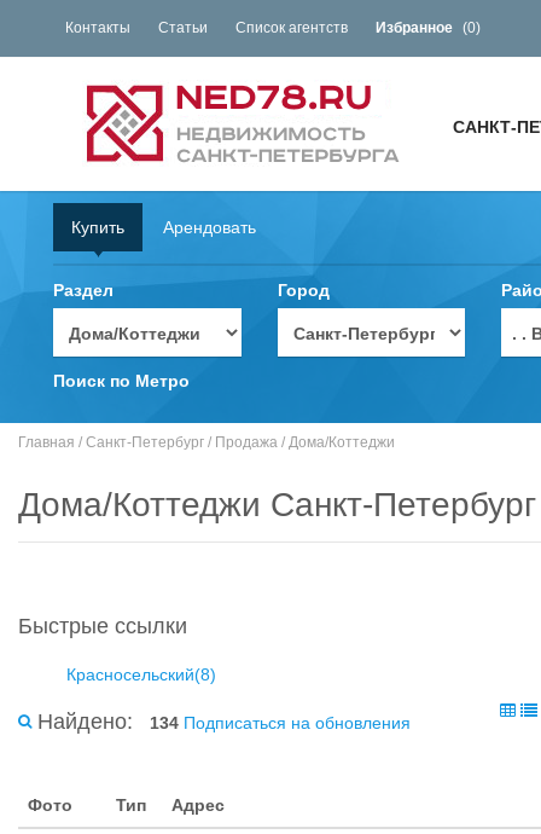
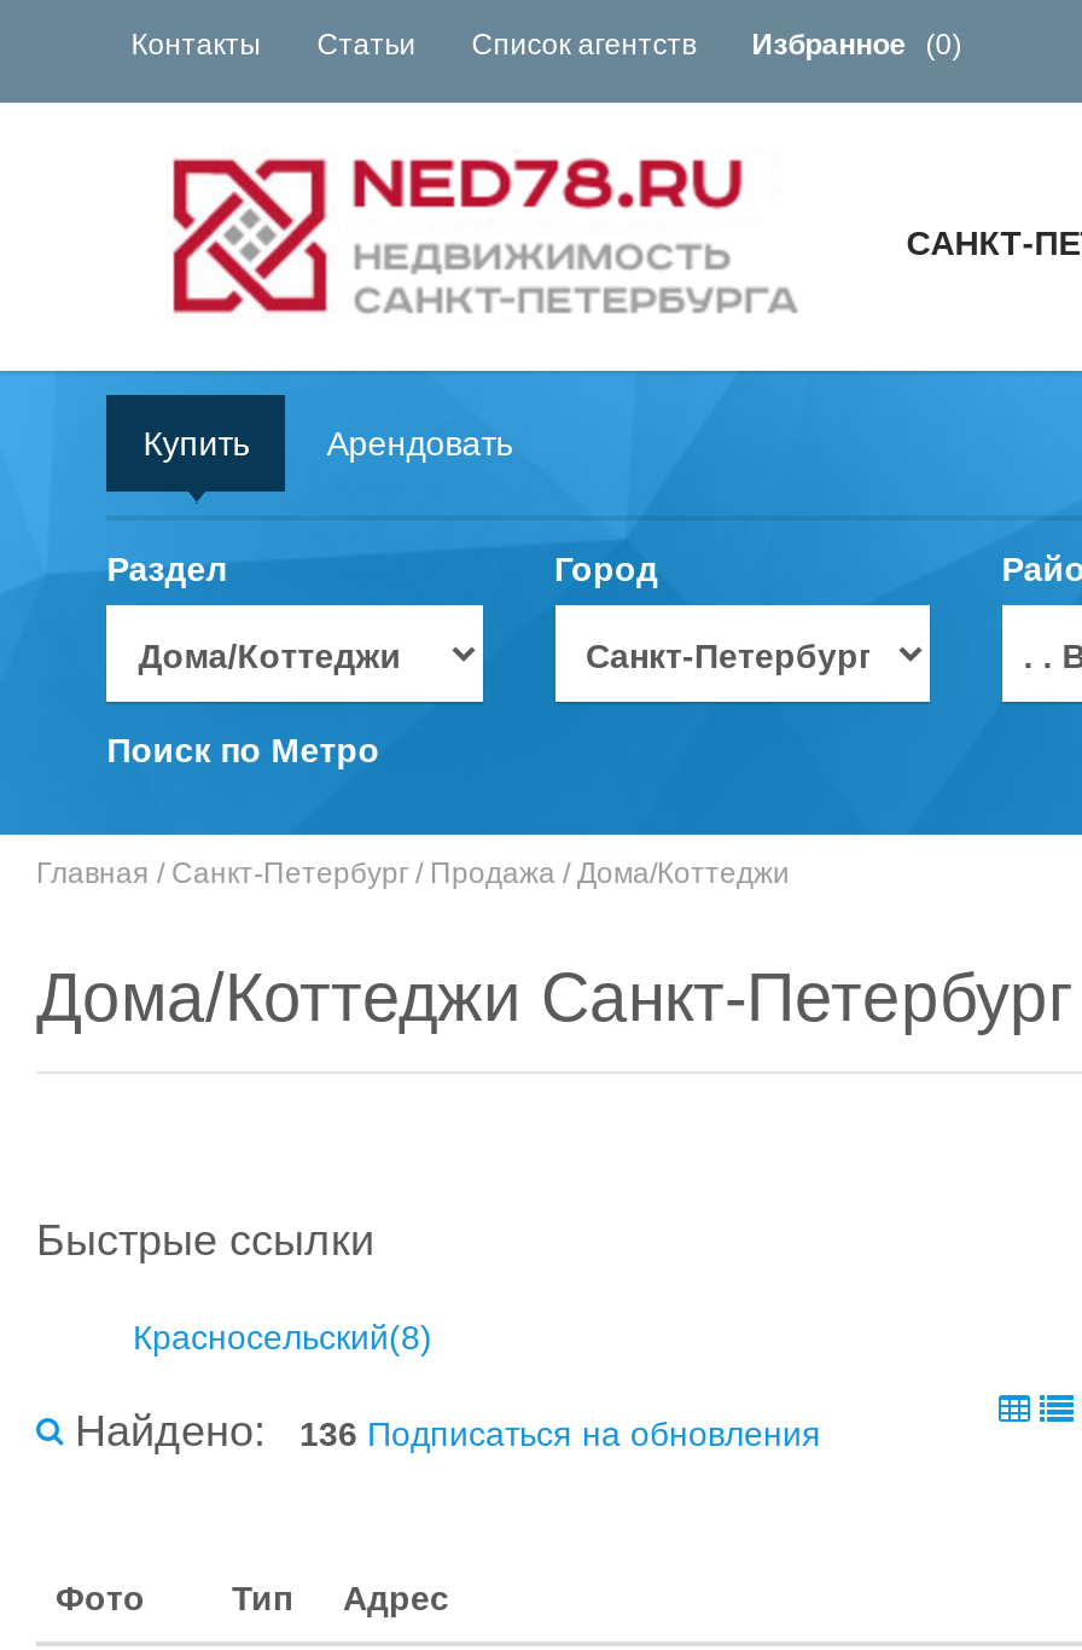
- 134 Подписаться на обновления
+ 136 Подписаться на обновления
